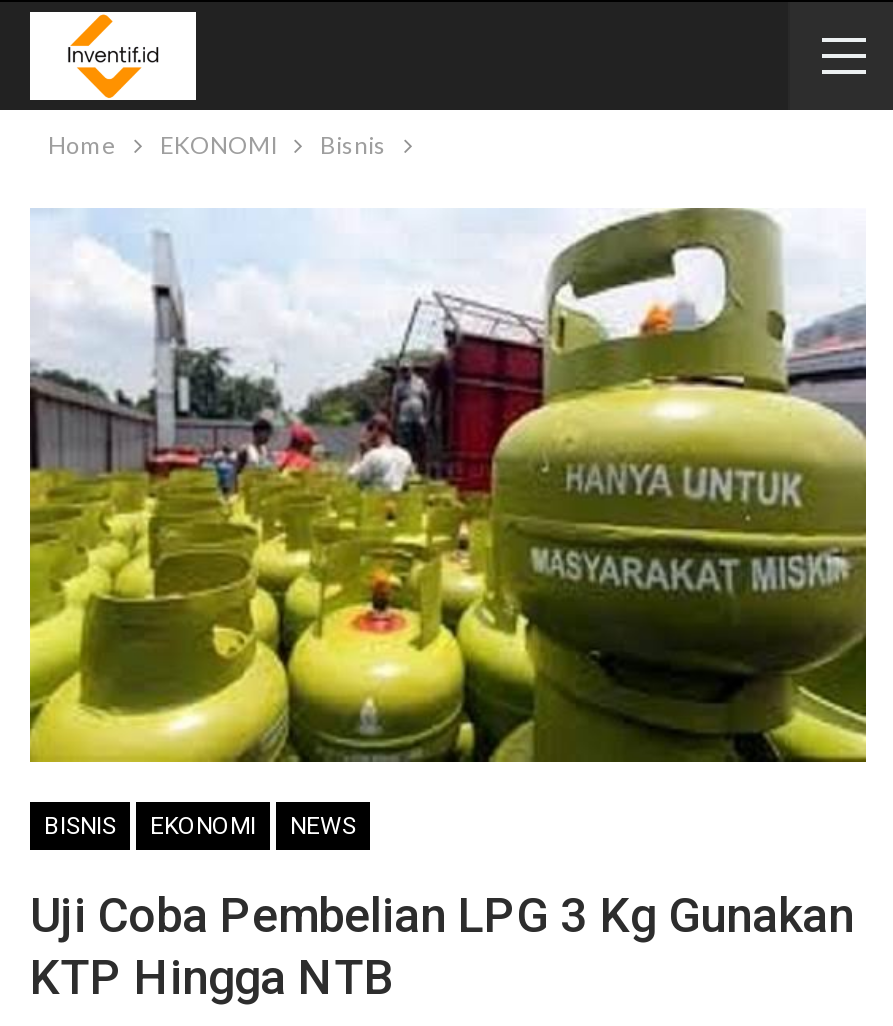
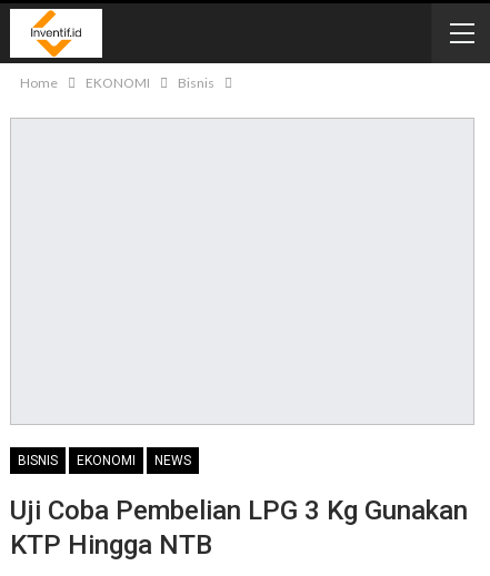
- [image]
